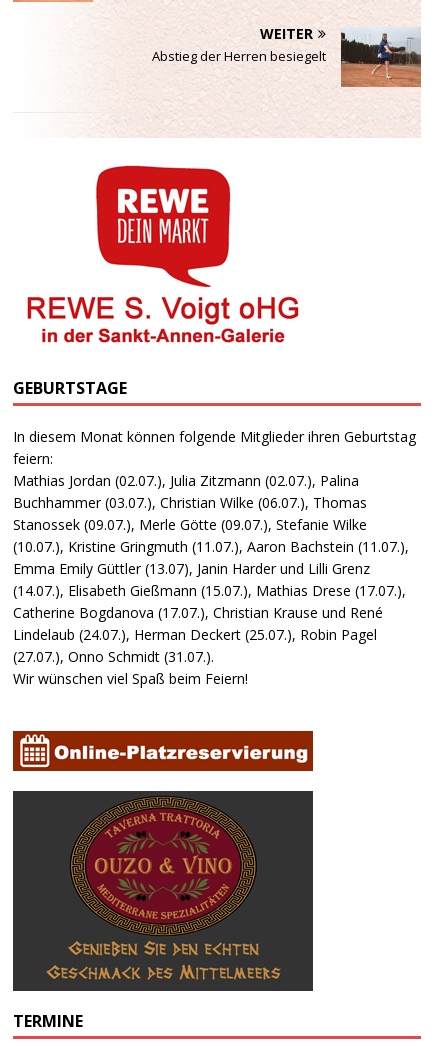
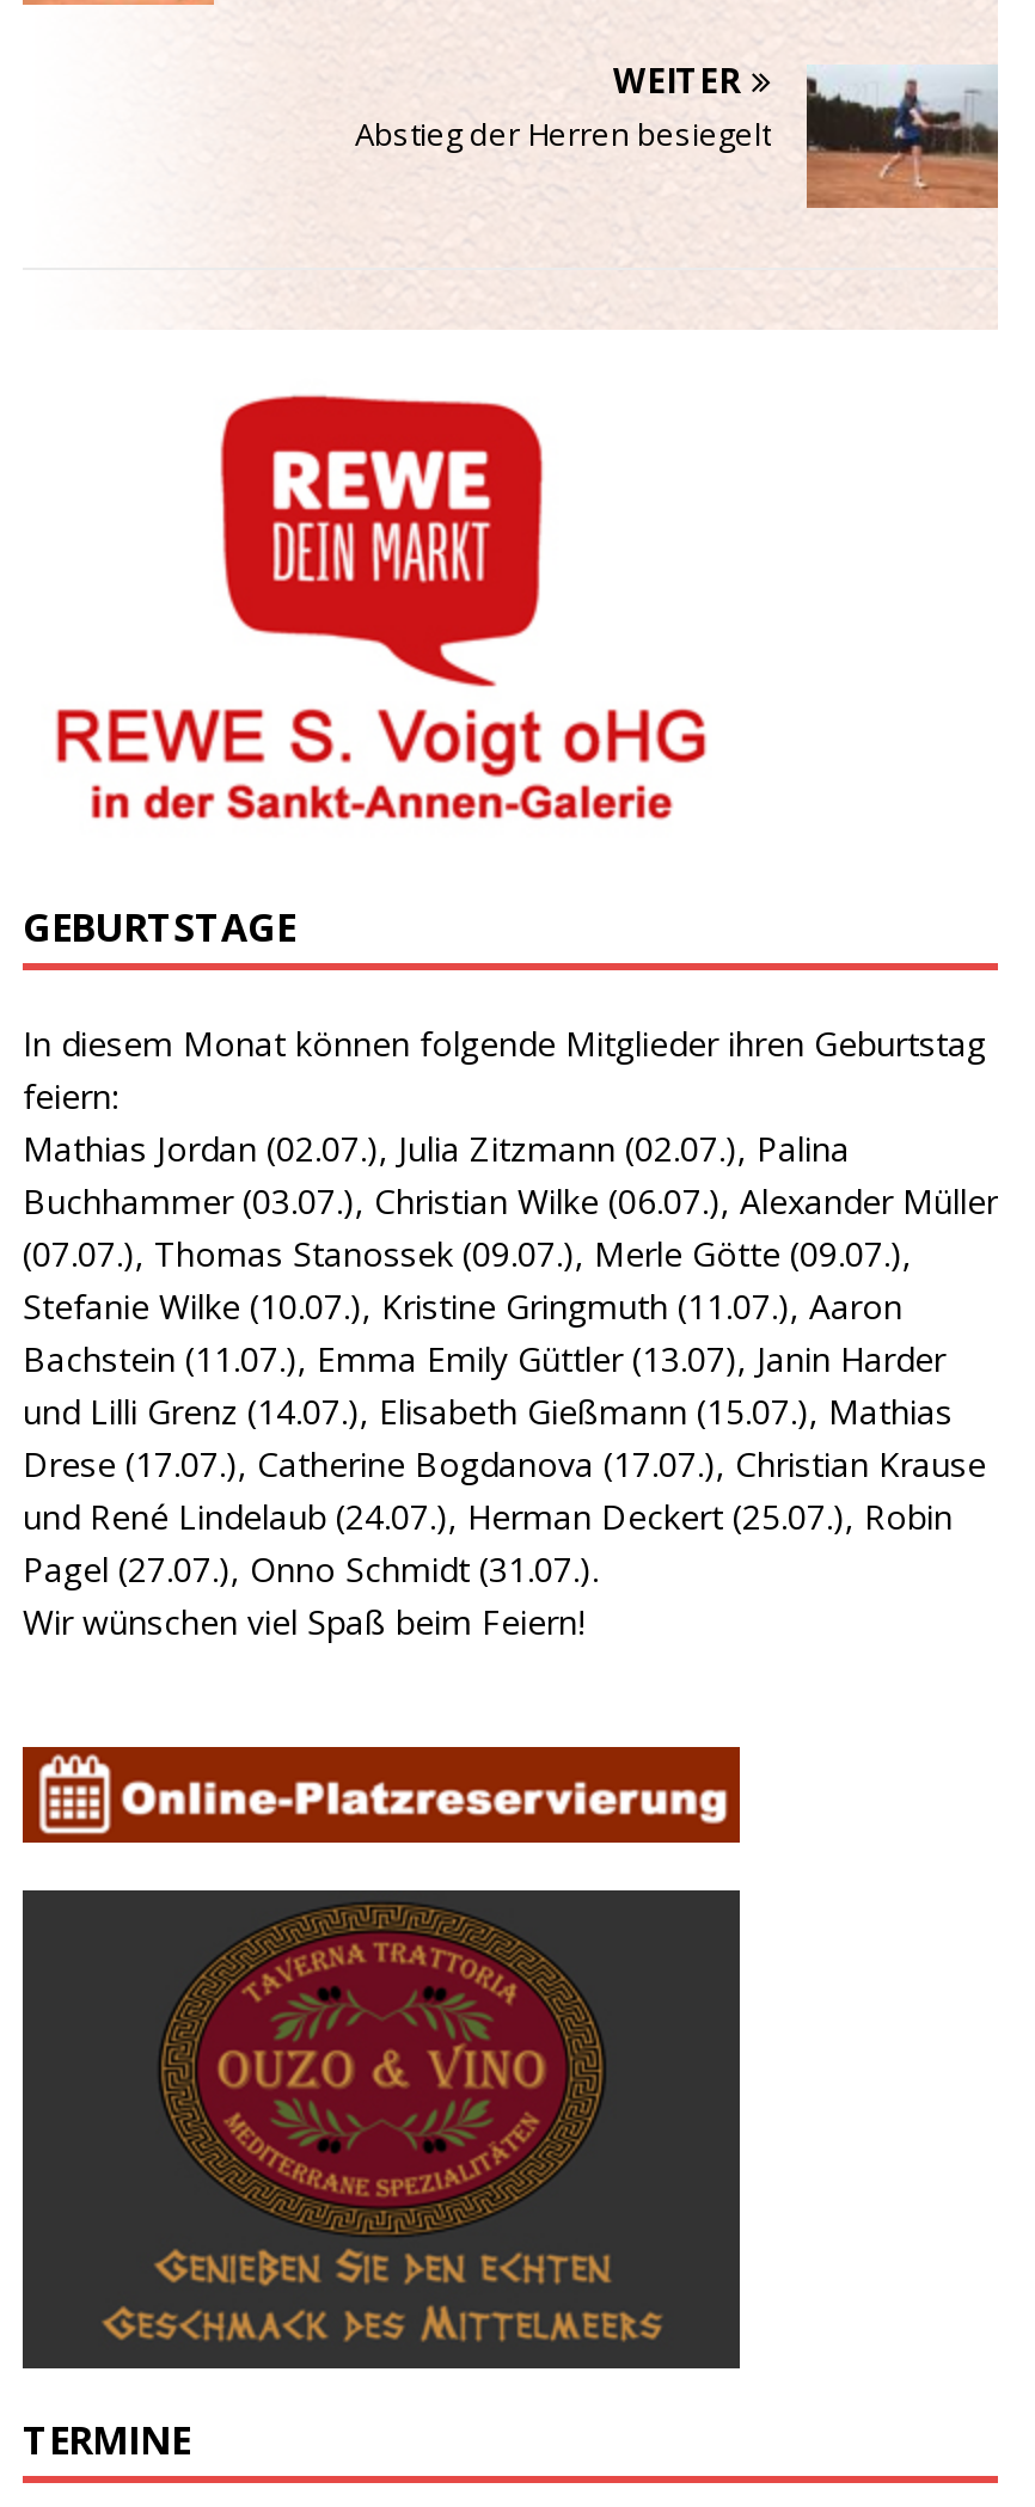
- Buchhammer (03.07.), Christian Wilke (06.07.), Thomas
- Stanossek (09.07.), Merle Götte (09.07.), Stefanie Wilke
- (10.07.), Kristine Gringmuth (11.07.), Aaron Bachstein (11.07.),
- Emma Emily Güttler (13.07), Janin Harder und Lilli Grenz
- (14.07.), Elisabeth Gießmann (15.07.), Mathias Drese (17.07.),
- Catherine Bogdanova (17.07.), Christian Krause und René
- Lindelaub (24.07.), Herman Deckert (25.07.), Robin Pagel
- (27.07.), Onno Schmidt (31.07.).
+ Buchhammer (03.07.), Christian Wilke (06.07.), Alexander Müller
+ (07.07.), Thomas Stanossek (09.07.), Merle Götte (09.07.),
+ Stefanie Wilke (10.07.), Kristine Gringmuth (11.07.), Aaron
+ Bachstein (11.07.), Emma Emily Güttler (13.07), Janin Harder
+ und Lilli Grenz (14.07.), Elisabeth Gießmann (15.07.), Mathias
+ Drese (17.07.), Catherine Bogdanova (17.07.), Christian Krause
+ und René Lindelaub (24.07.), Herman Deckert (25.07.), Robin
+ Pagel (27.07.), Onno Schmidt (31.07.).
